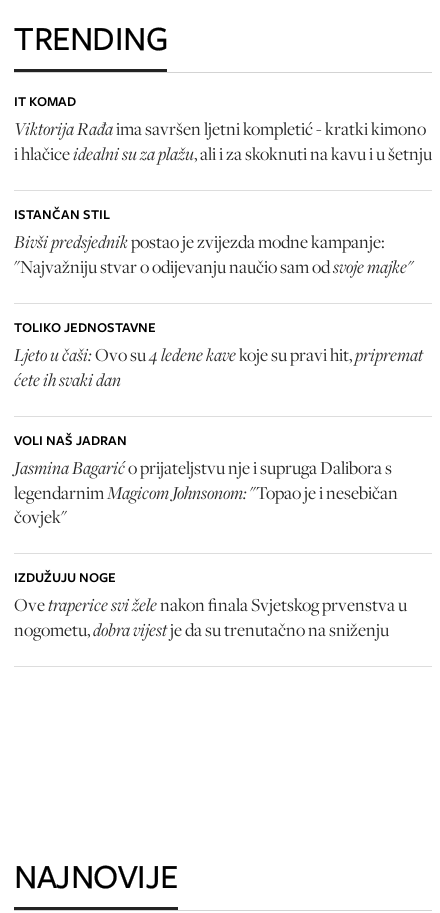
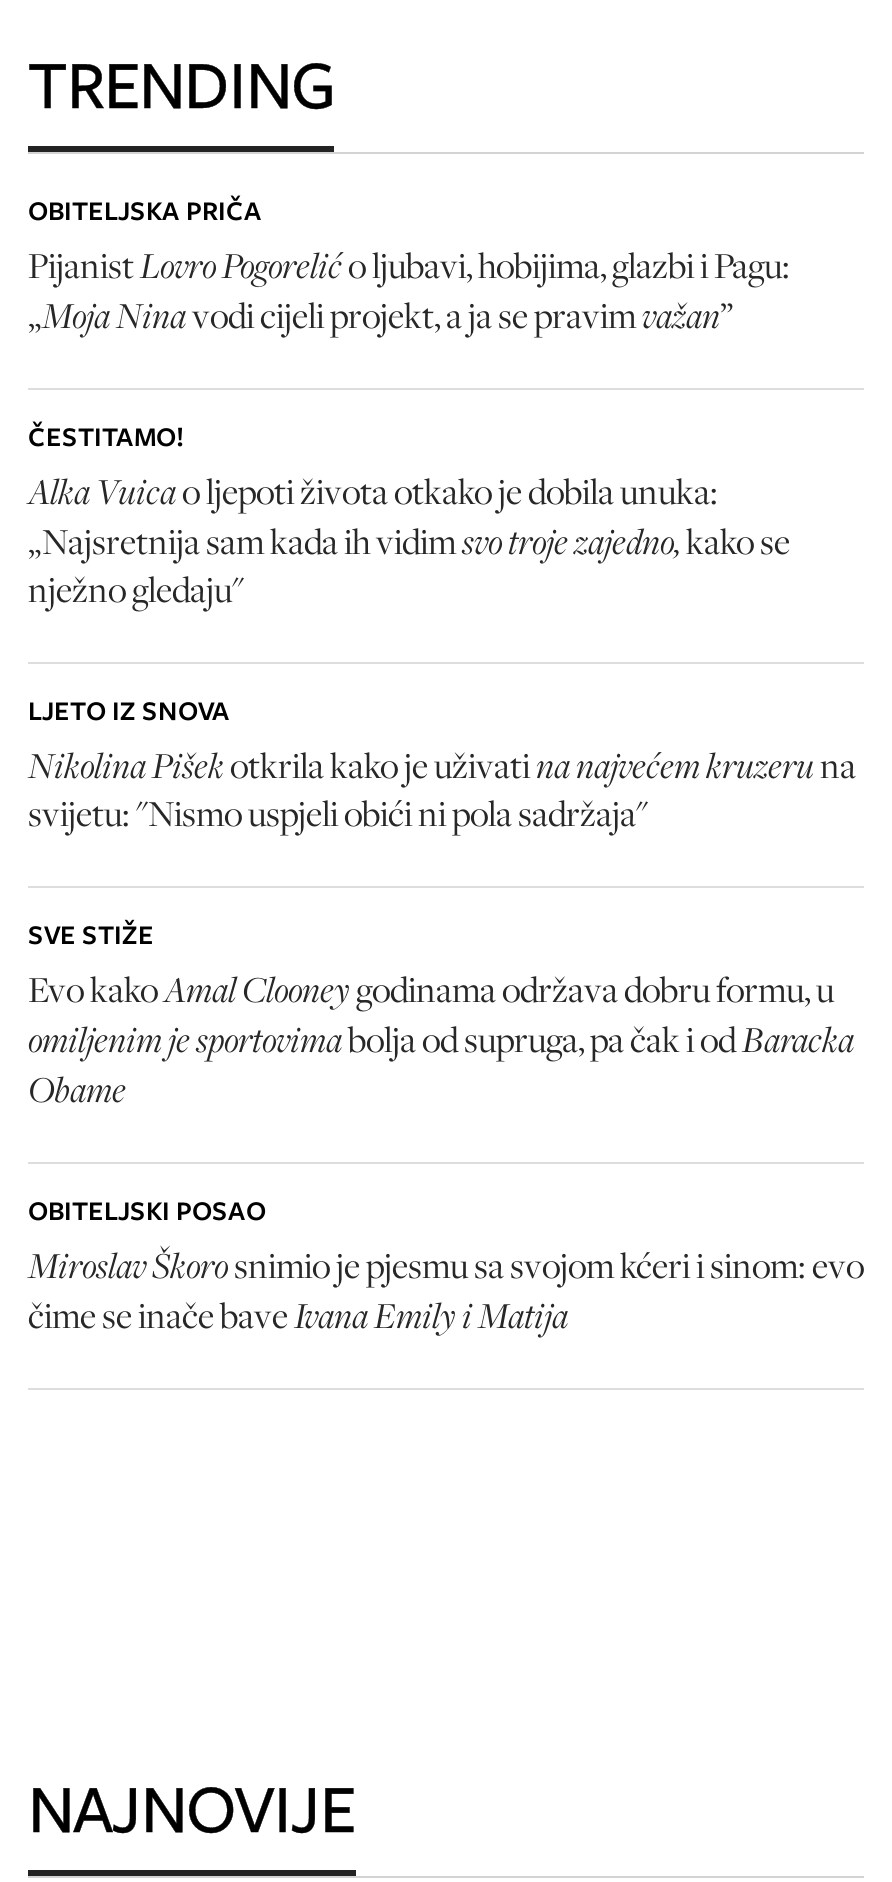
- IT KOMAD
- Viktorija Rađaima savršen ljetni kompletić - kratki kimono
- i hlačiceidealni su za plažu, ali i za skoknuti na kavu i u šetnju
+ OBITELJSKA PRIČA
+ Pijanist Lovro Pogorelićo ljubavi, hobijima, glazbi i Pagu:
+ „Moja Ninavodi cijeli projekt, a ja se pravim važan”

- ISTANČAN STIL
- Bivši predsjednikpostao je zvijezda modne kampanje:
- "Najvažniju stvar o odijevanju naučio sam odsvoje majke"
+ ČESTITAMO!
+ Alka Vuicao ljepoti života otkako je dobila unuka:
+ „Najsretnija sam kada ih vidimsvo troje zajedno,kako se
+ nježno gledaju"

- TOLIKO JEDNOSTAVNE
- Ljeto u čaši: Ovo su4 ledene kavekoje su pravi hit,pripremat
- ćete ih svaki dan
+ LJETO IZ SNOVA
+ Nikolina Pišekotkrila kako je uživati na najvećem kruzeruna
+ svijetu: "Nismo uspjeli obići ni pola sadržaja"

- VOLI NAŠ JADRAN
- Jasmina Bagarićo prijateljstvu nje i supruga Dalibora s
- legendarnim Magicom Johnsonom:"Topao je i nesebičan
- čovjek"
+ SVE STIŽE
+ Evo kakoAmal Clooneygodinama održava dobru formu, u
+ omiljenim je sportovimabolja od supruga, pa čak i od Baracka
+ Obame

- IZDUŽUJU NOGE
- Ovetraperice svi želenakon finala Svjetskog prvenstva u
- nogometu,dobra vijestje da su trenutačno na sniženju
+ OBITELJSKI POSAO
+ Miroslav Škorosnimio je pjesmu sa svojom kćeri i sinom: evo
+ čime se inače bave Ivana Emily i Matija
